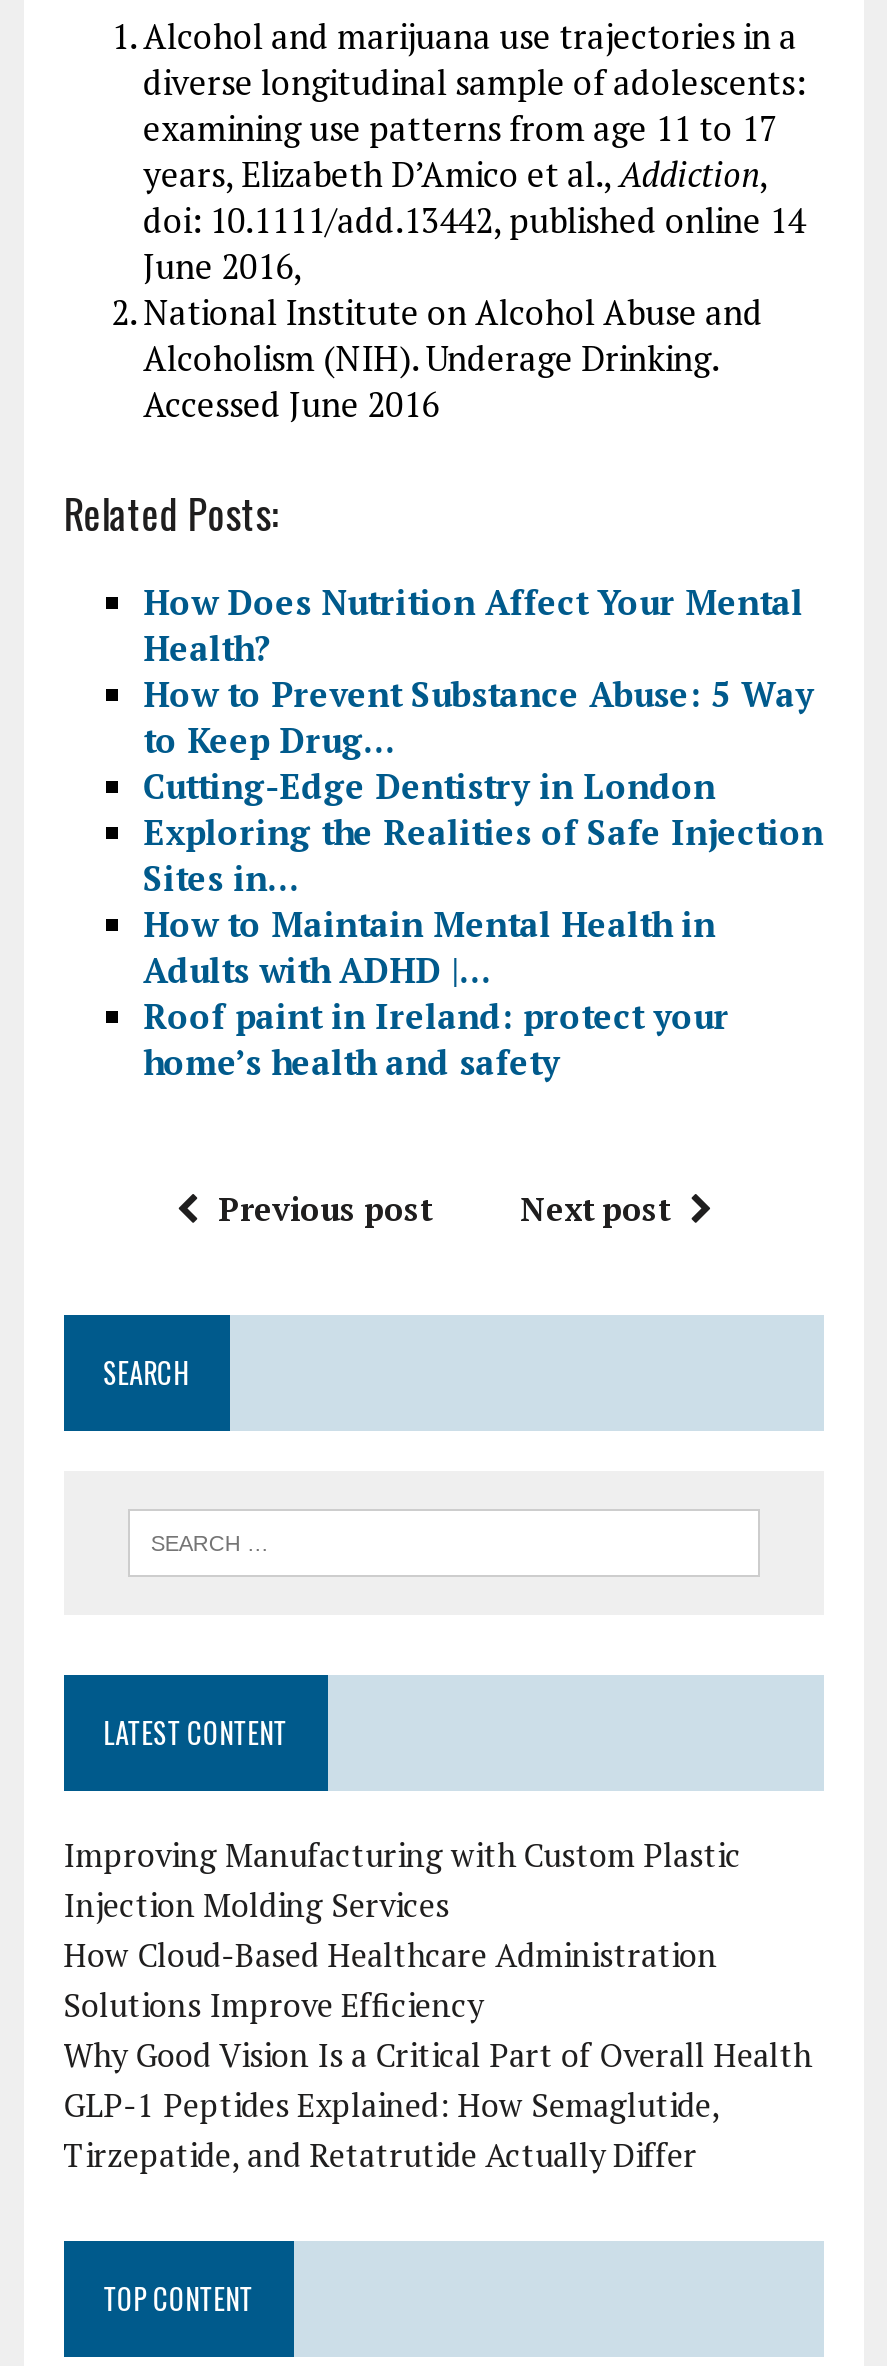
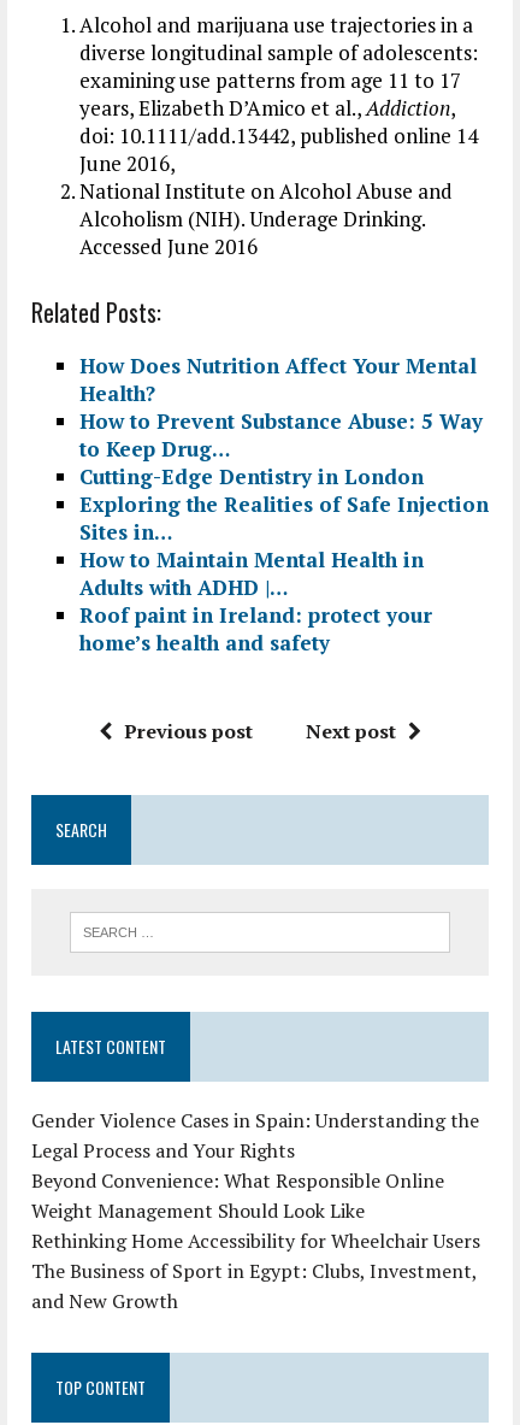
- Improving Manufacturing with Custom Plastic
- Injection Molding Services
- How Cloud-Based Healthcare Administration
- Solutions Improve Efficiency
- Why Good Vision Is a Critical Part of Overall Health
- GLP-1 Peptides Explained: How Semaglutide,
- Tirzepatide, and Retatrutide Actually Differ
+ Gender Violence Cases in Spain: Understanding the
+ Legal Process and Your Rights
+ Beyond Convenience: What Responsible Online
+ Weight Management Should Look Like
+ Rethinking Home Accessibility for Wheelchair Users
+ The Business of Sport in Egypt: Clubs, Investment,
+ and New Growth
